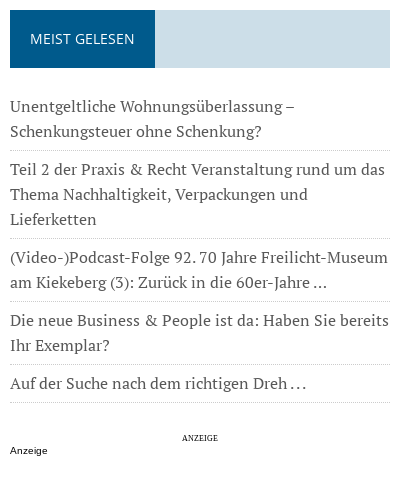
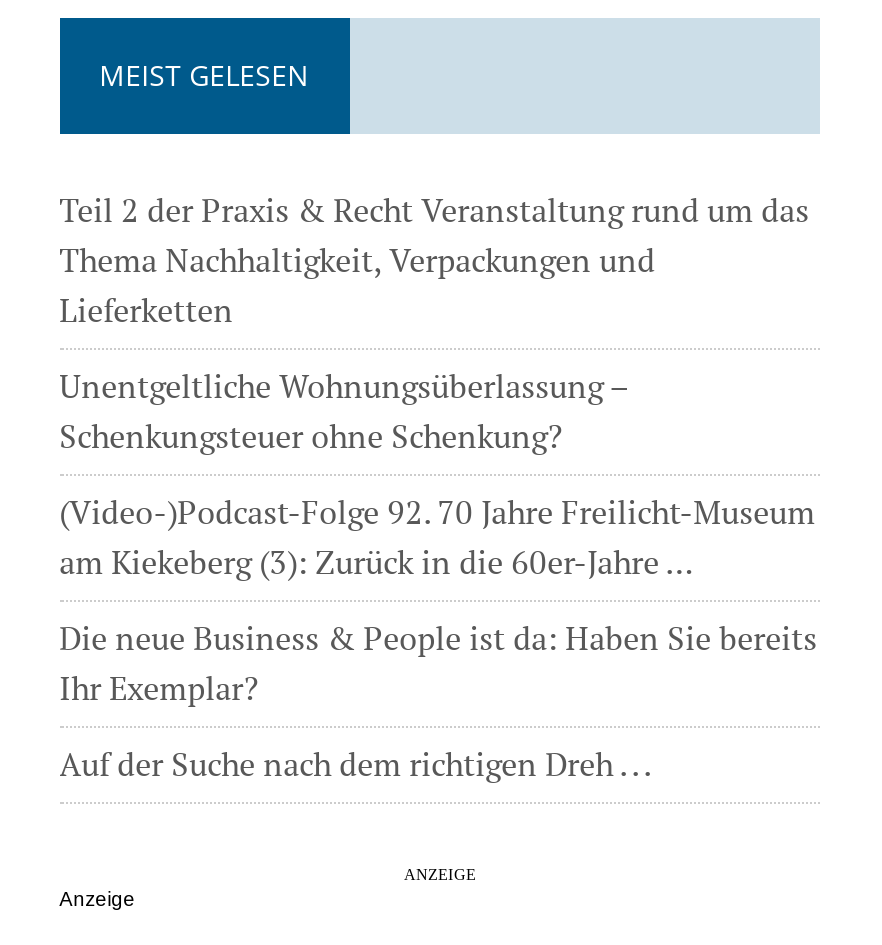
moved down: Unentgeltliche Wohnungsüberlassung – | Schenkungsteuer ohne Schenkung?

moved up: Teil 2 der Praxis & Recht Veranstaltung rund um das | Thema Nachhaltigkeit, Verpackungen und | Lieferketten
